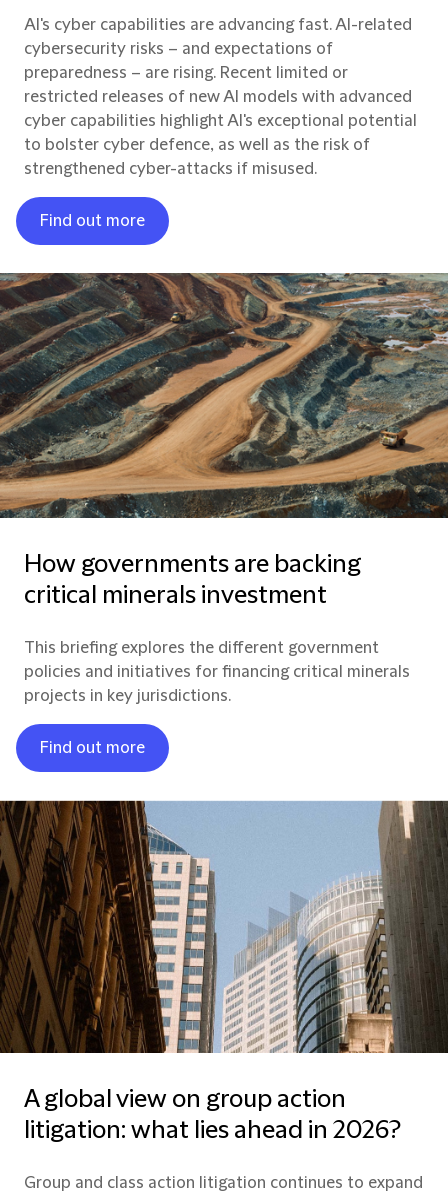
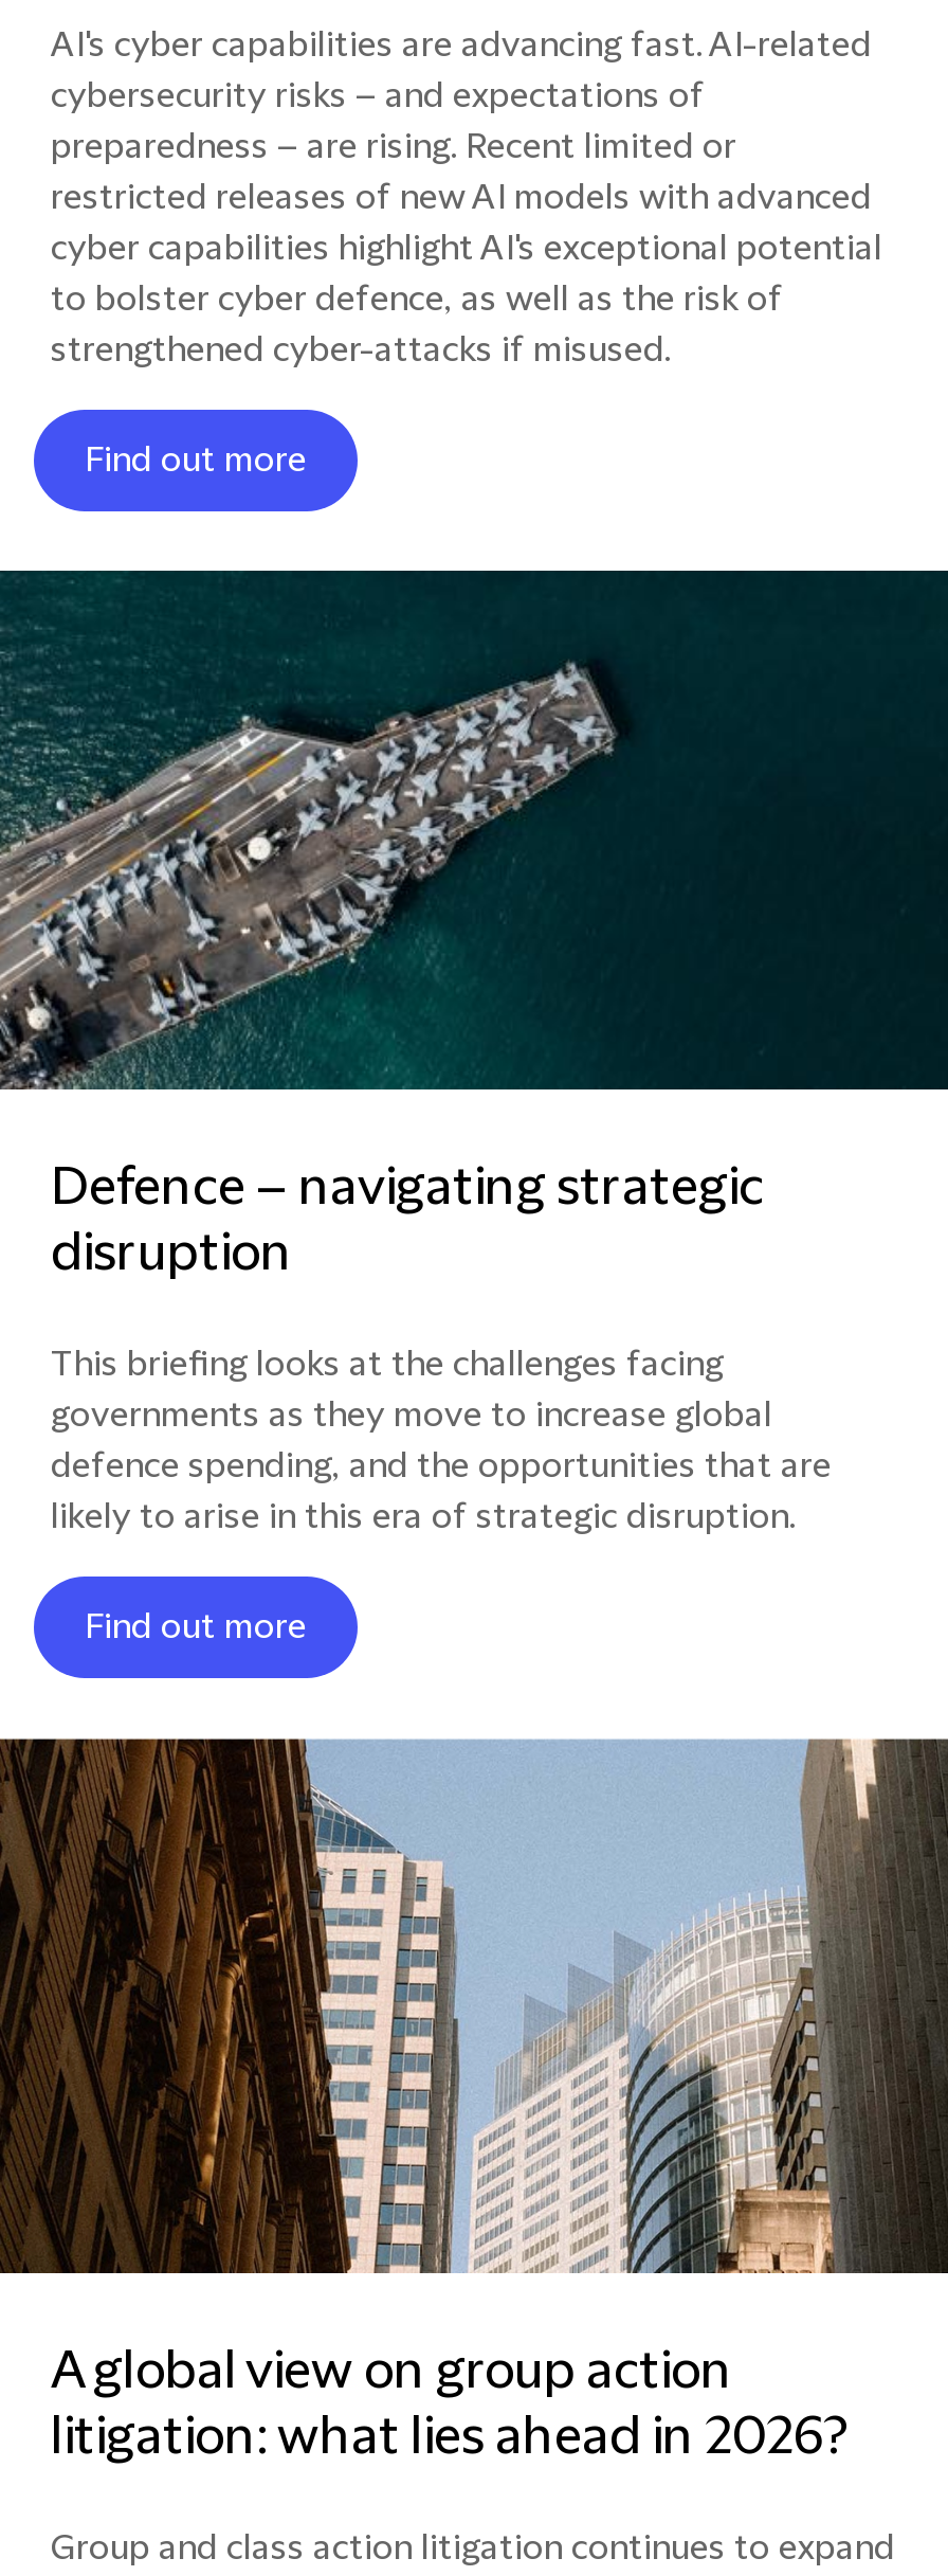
- [image]
- How governments are backing
- critical minerals investment
+ [image]
+ Defence – navigating strategic
+ disruption

- This briefing explores the different government
- policies and initiatives for financing critical minerals
- projects in key jurisdictions.
+ This briefing looks at the challenges facing
+ governments as they move to increase global
+ defence spending, and the opportunities that are
+ likely to arise in this era of strategic disruption.
